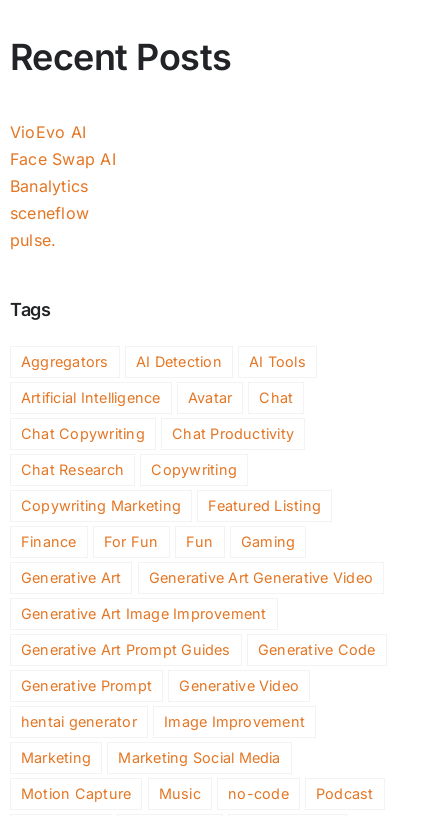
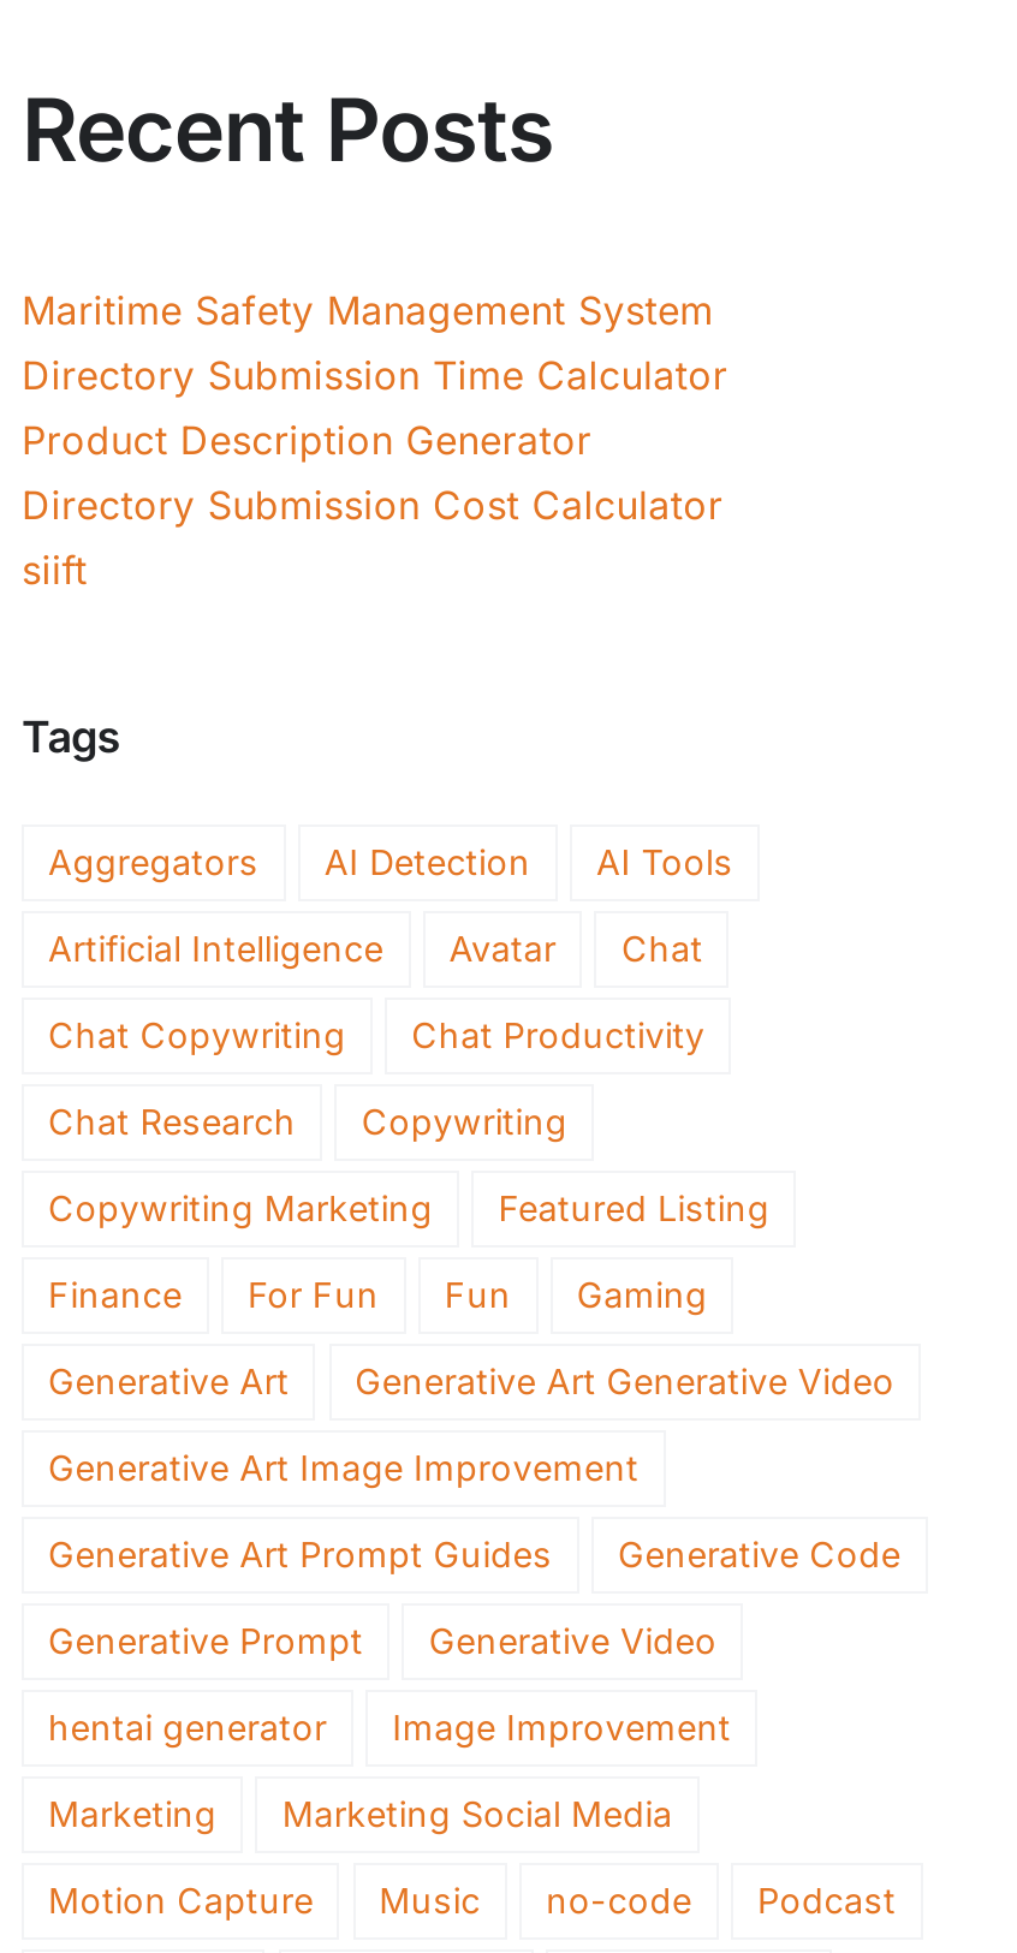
- VioEvo AI
- Face Swap AI
- Banalytics
- sceneflow
- pulse.
+ Maritime Safety Management System
+ Directory Submission Time Calculator
+ Product Description Generator
+ Directory Submission Cost Calculator
+ siift
